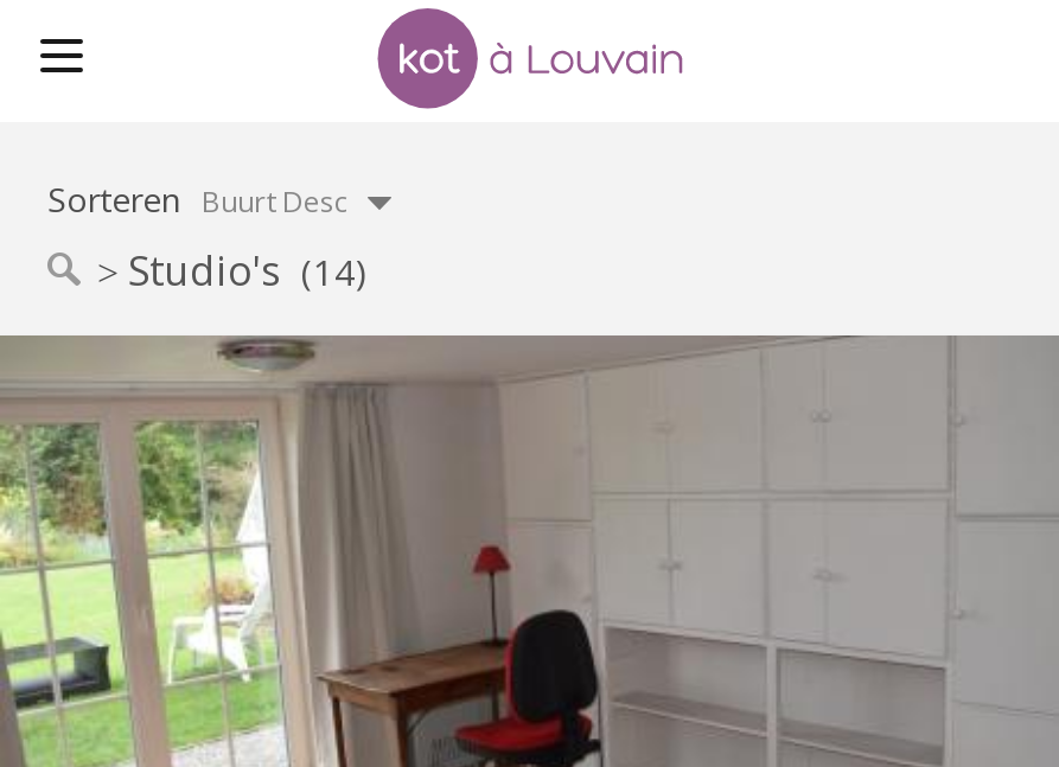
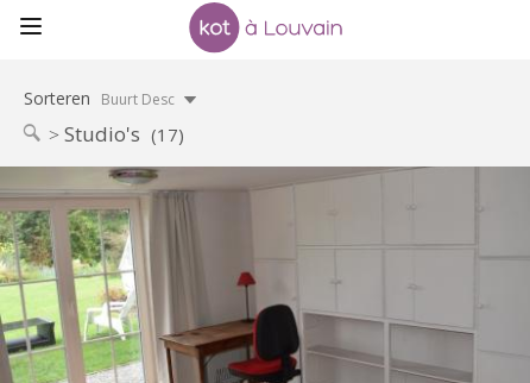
- Studio's (14)
+ Studio's (17)
